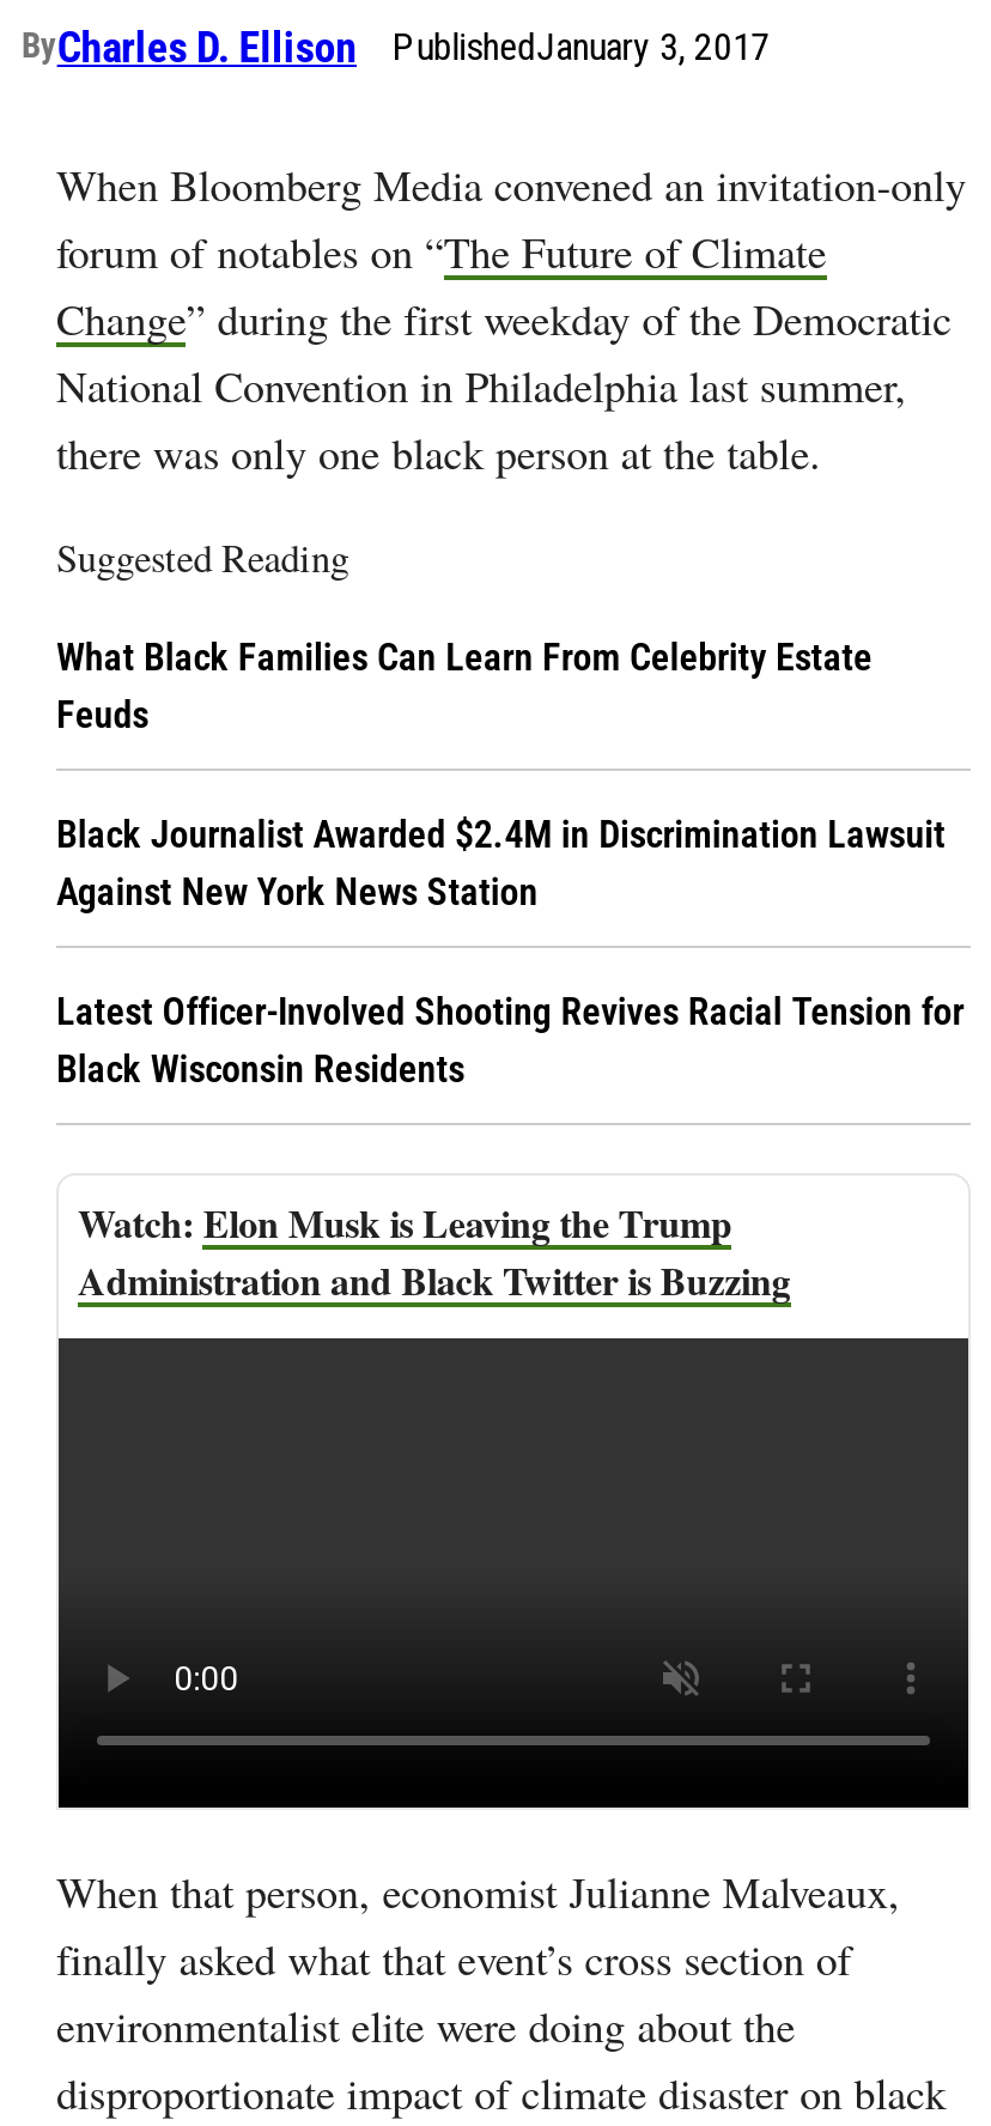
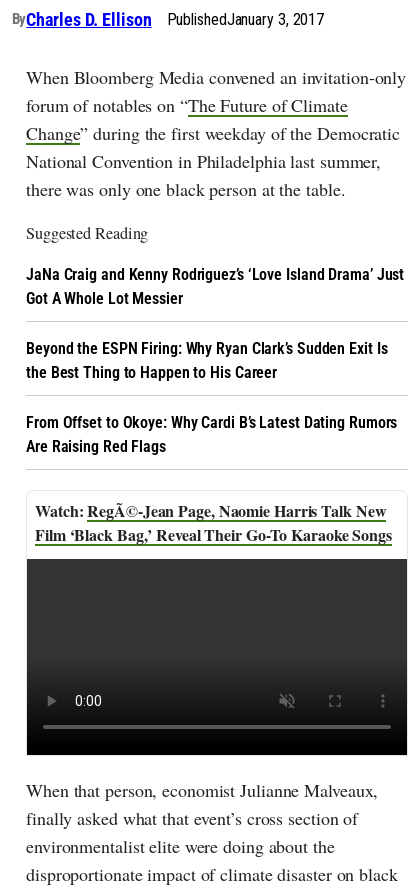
- What Black Families Can Learn From Celebrity Estate
- Feuds
+ JaNa Craig and Kenny Rodriguez’s ‘Love Island Drama’ Just
+ Got A Whole Lot Messier

- Black Journalist Awarded $2.4M in Discrimination Lawsuit
- Against New York News Station
+ Beyond the ESPN Firing: Why Ryan Clark’s Sudden Exit Is
+ the Best Thing to Happen to His Career

- Latest Officer-Involved Shooting Revives Racial Tension for
- Black Wisconsin Residents
+ From Offset to Okoye: Why Cardi B’s Latest Dating Rumors
+ Are Raising Red Flags

- Elon Musk is Leaving the Trump
- Administration and Black Twitter is Buzzing
+ RegÃ©-Jean Page, Naomie Harris Talk New
+ Film ‘Black Bag,’ Reveal Their Go-To Karaoke Songs
